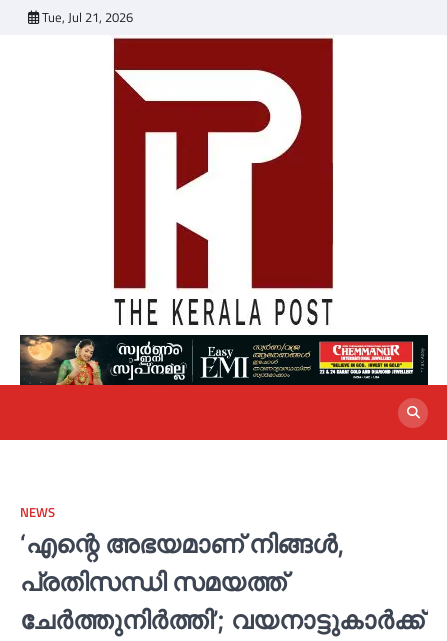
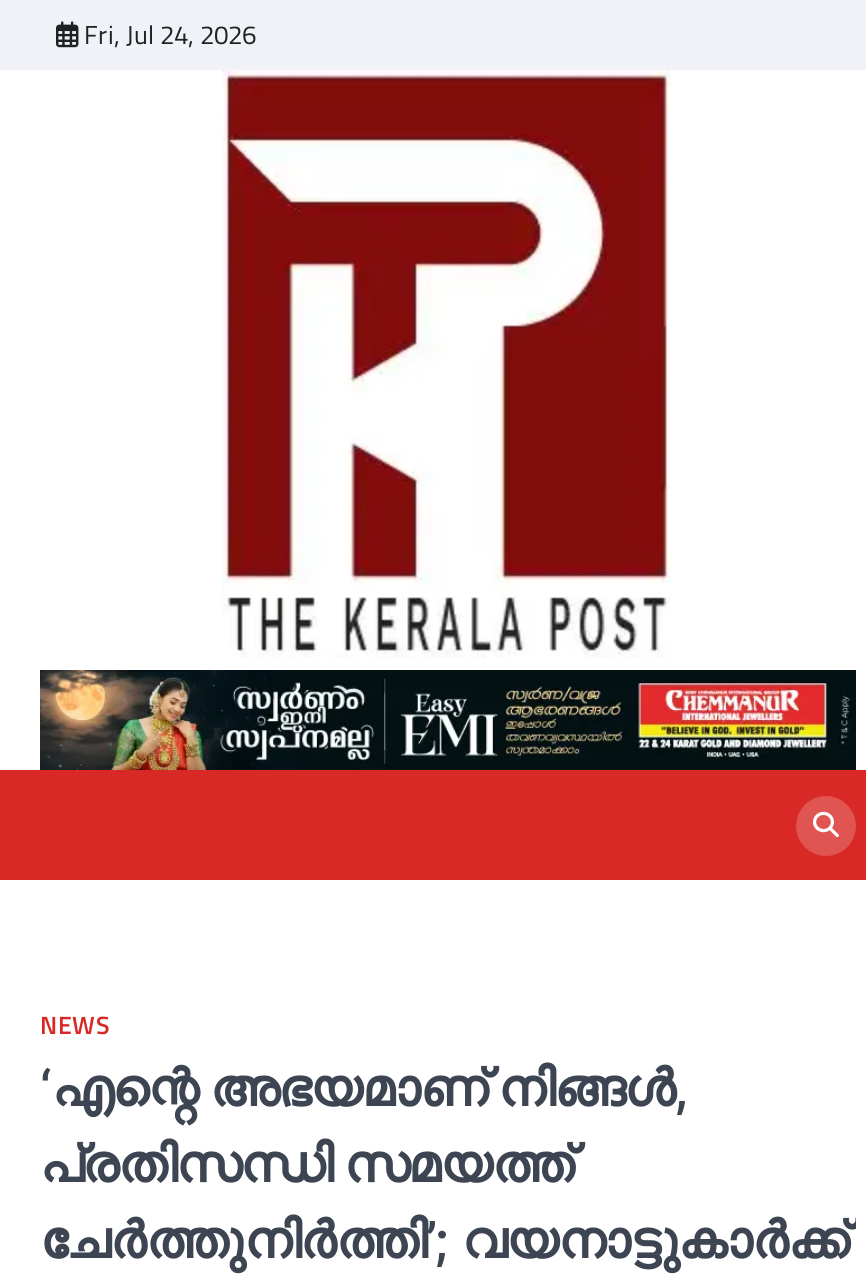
- Tue, Jul 21, 2026
+ Fri, Jul 24, 2026
